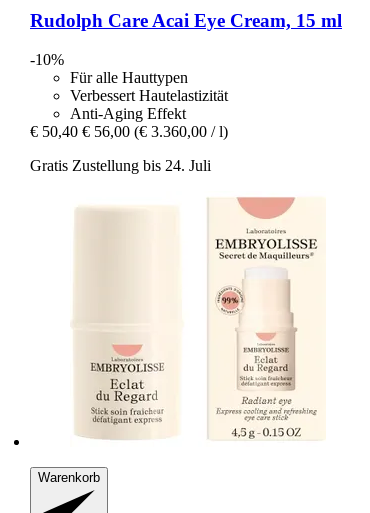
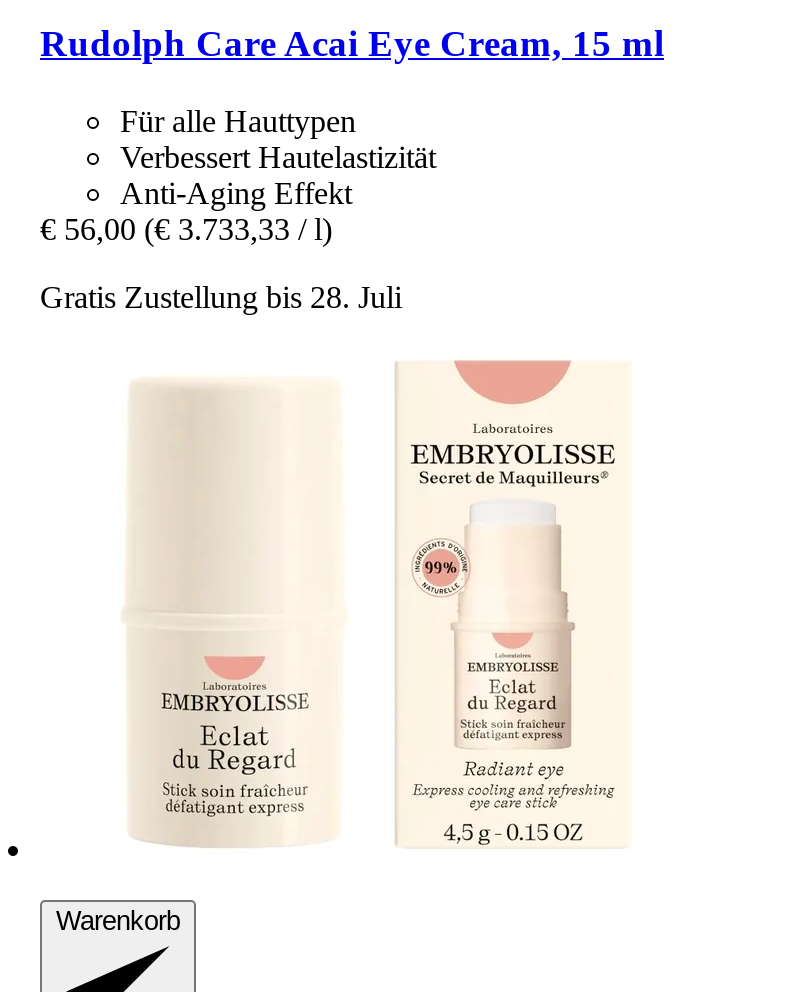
- -10%

- € 50,40 € 56,00 (€ 3.360,00 / l)
+ € 56,00 (€ 3.733,33 / l)

- Gratis Zustellung bis 24. Juli
+ Gratis Zustellung bis 28. Juli
